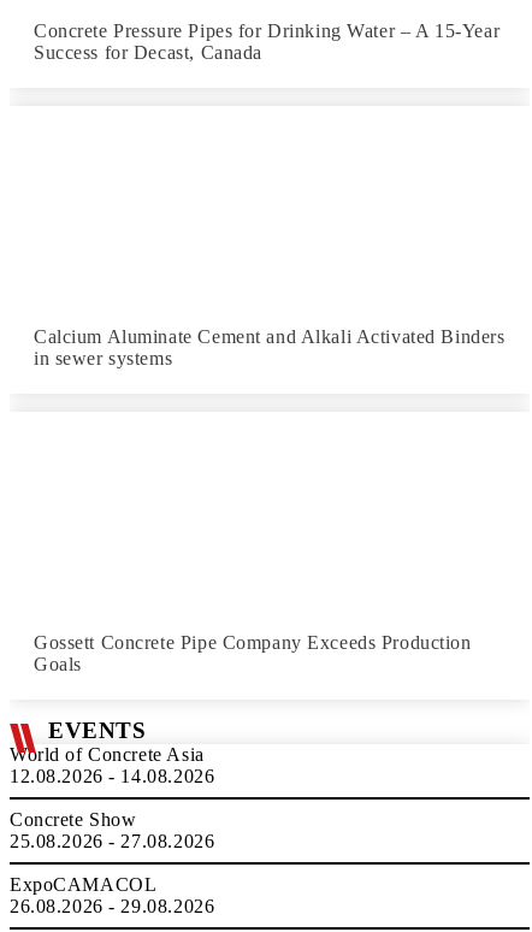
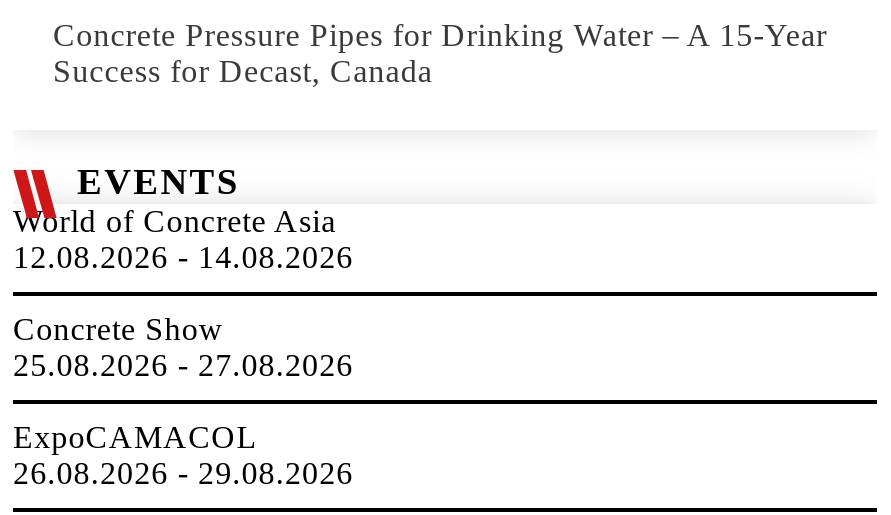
- Calcium Aluminate Cement and Alkali Activated Binders
- in sewer systems

- Gossett Concrete Pipe Company Exceeds Production
- Goals
